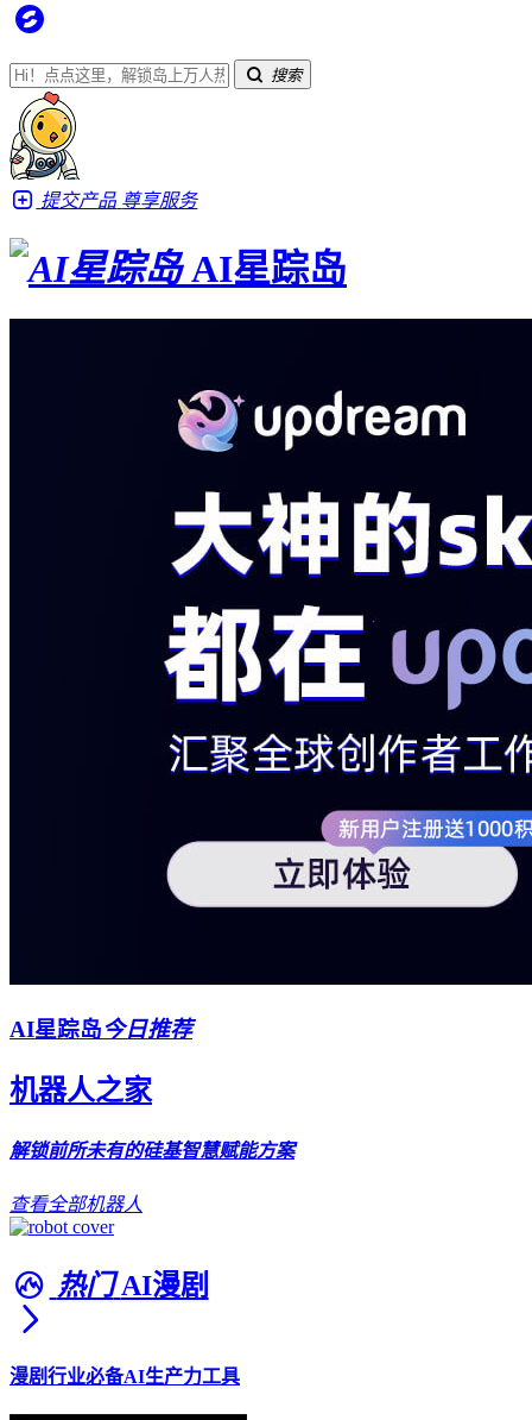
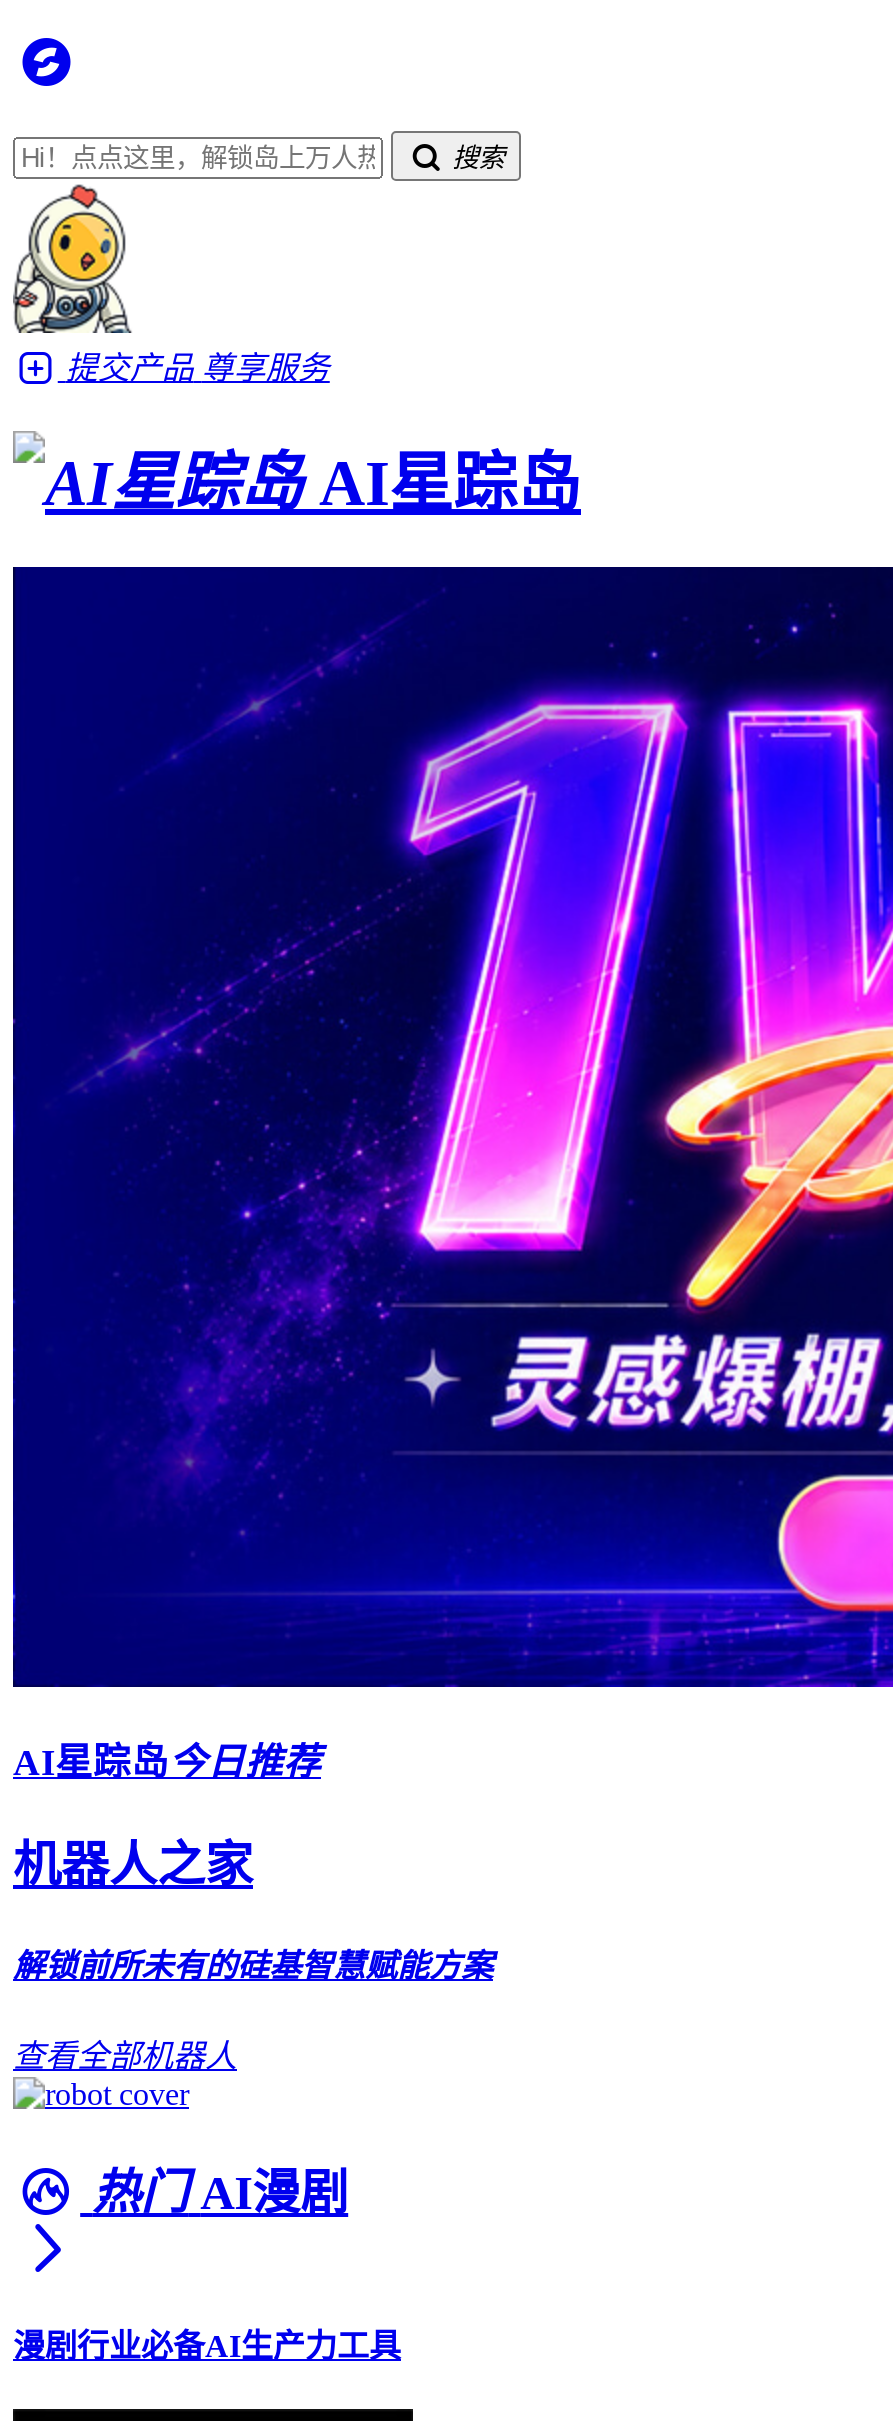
- [image]
+ [image]
